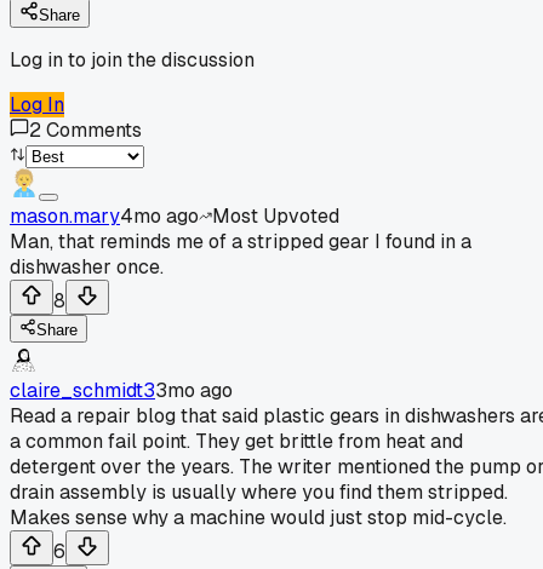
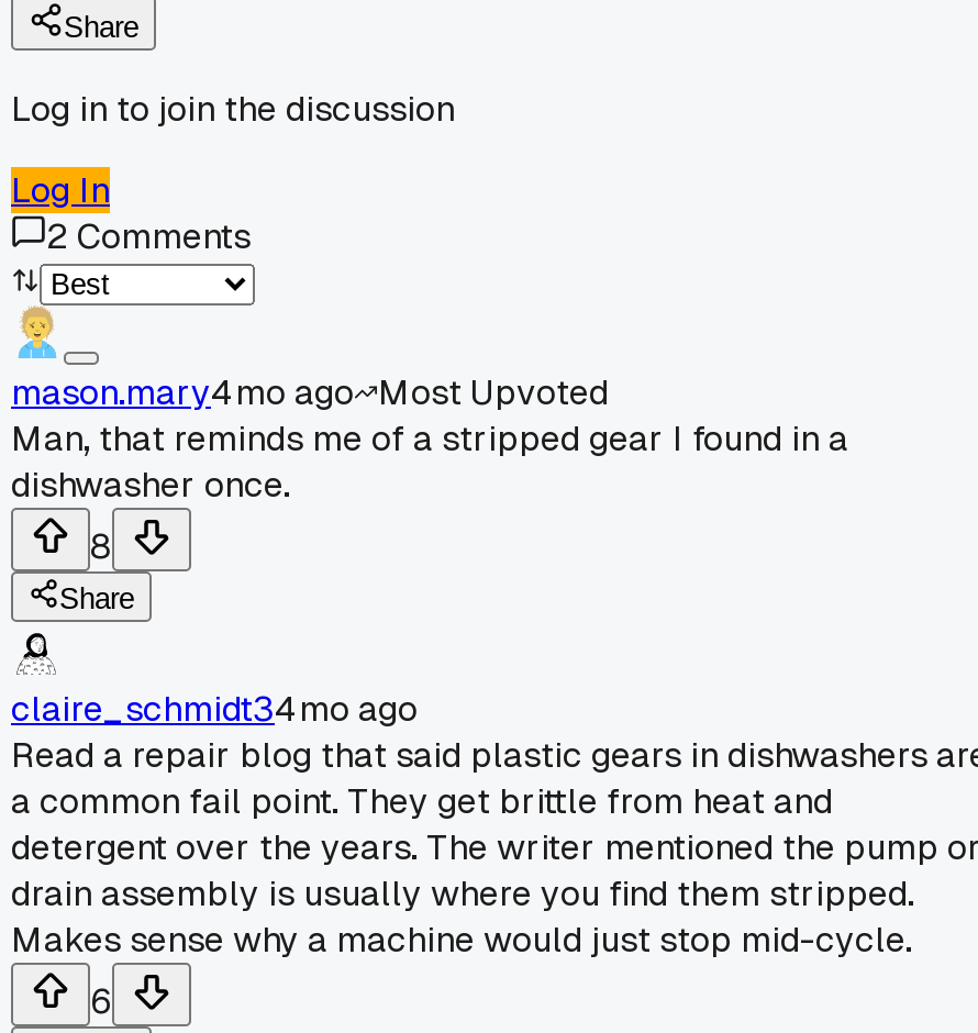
- claire_schmidt33mo ago
+ claire_schmidt34mo ago
